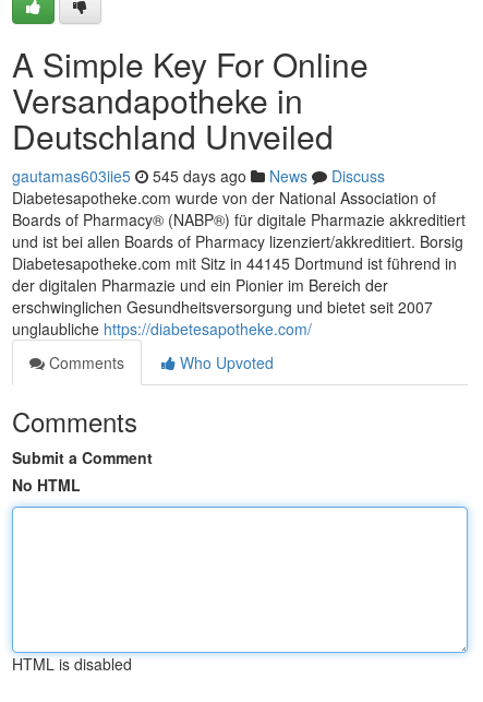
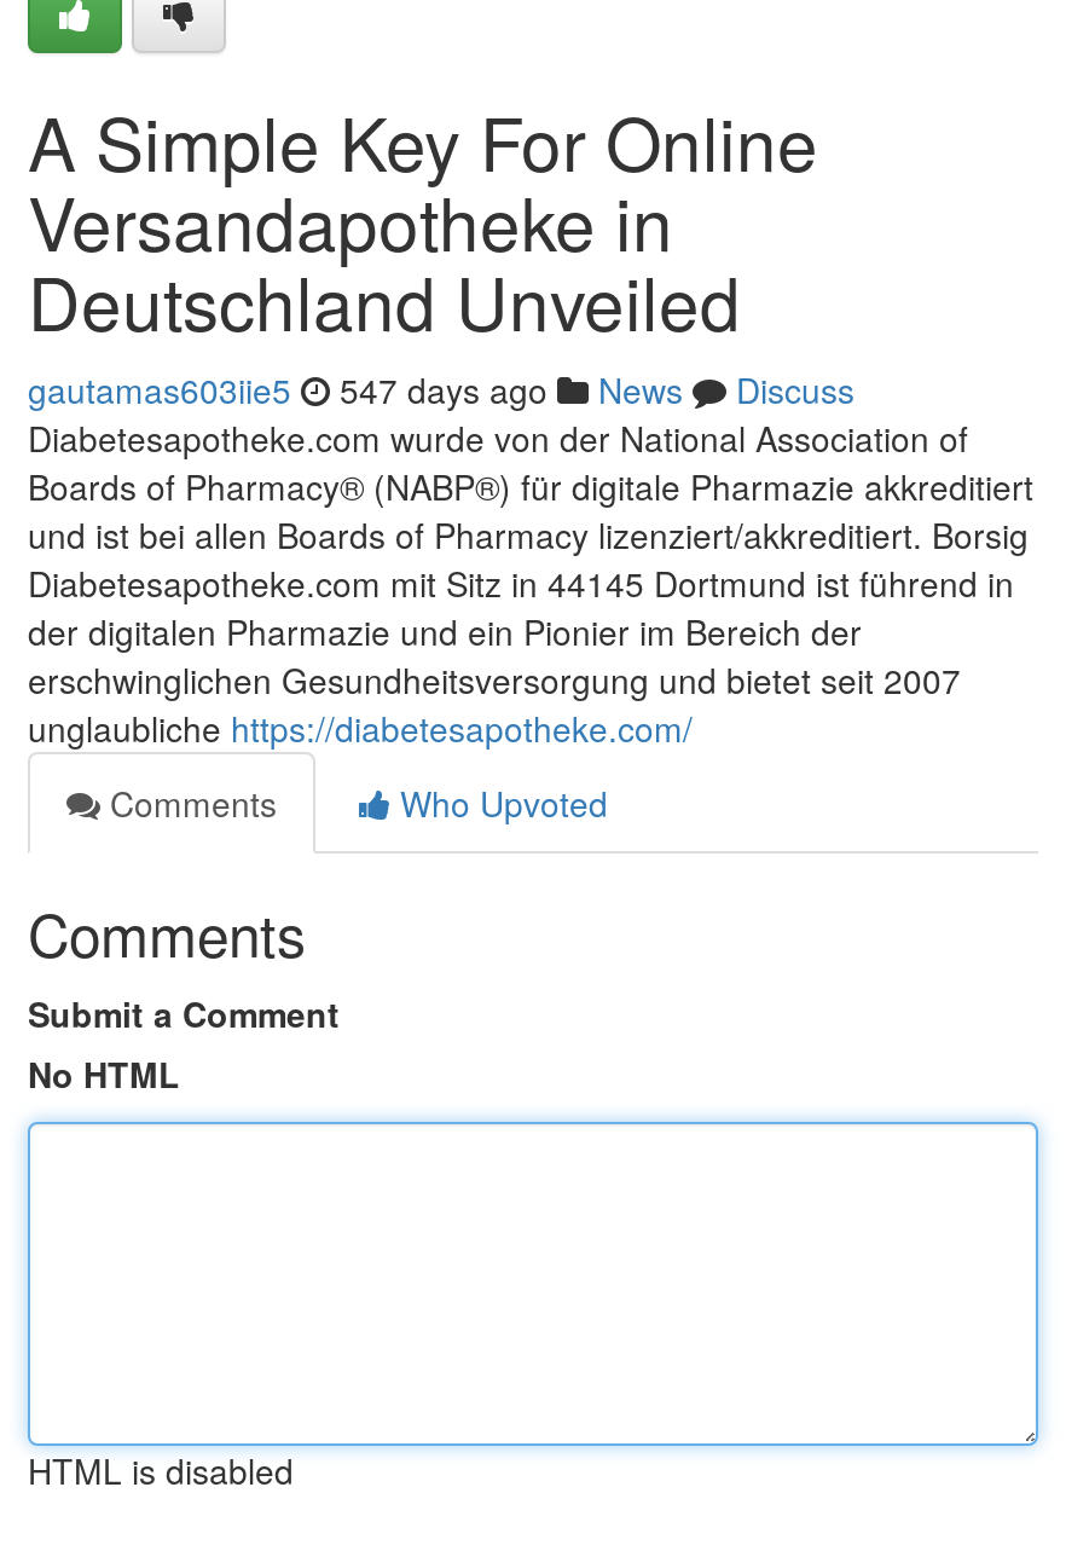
- gautamas603iie5 545 days ago News Discuss
+ gautamas603iie5 547 days ago News Discuss
